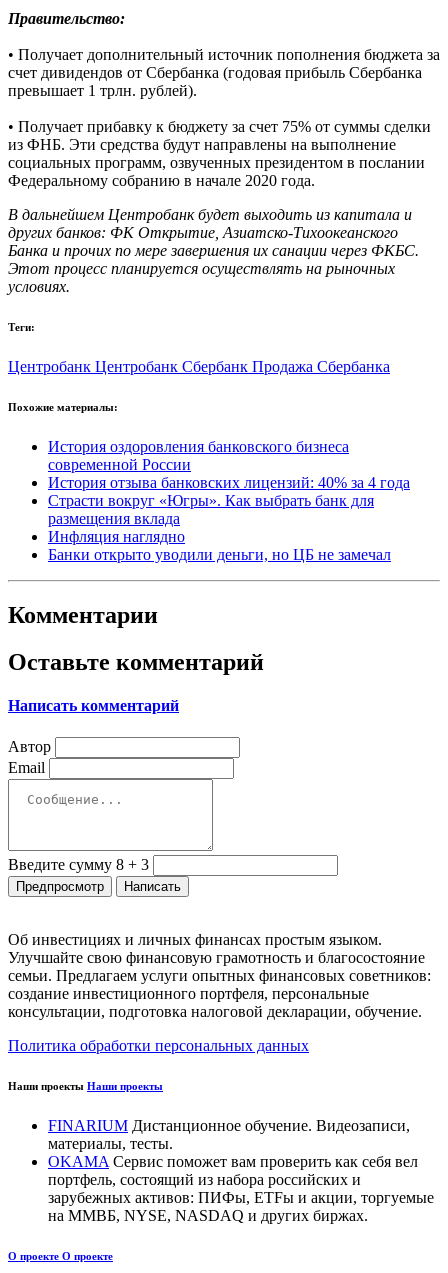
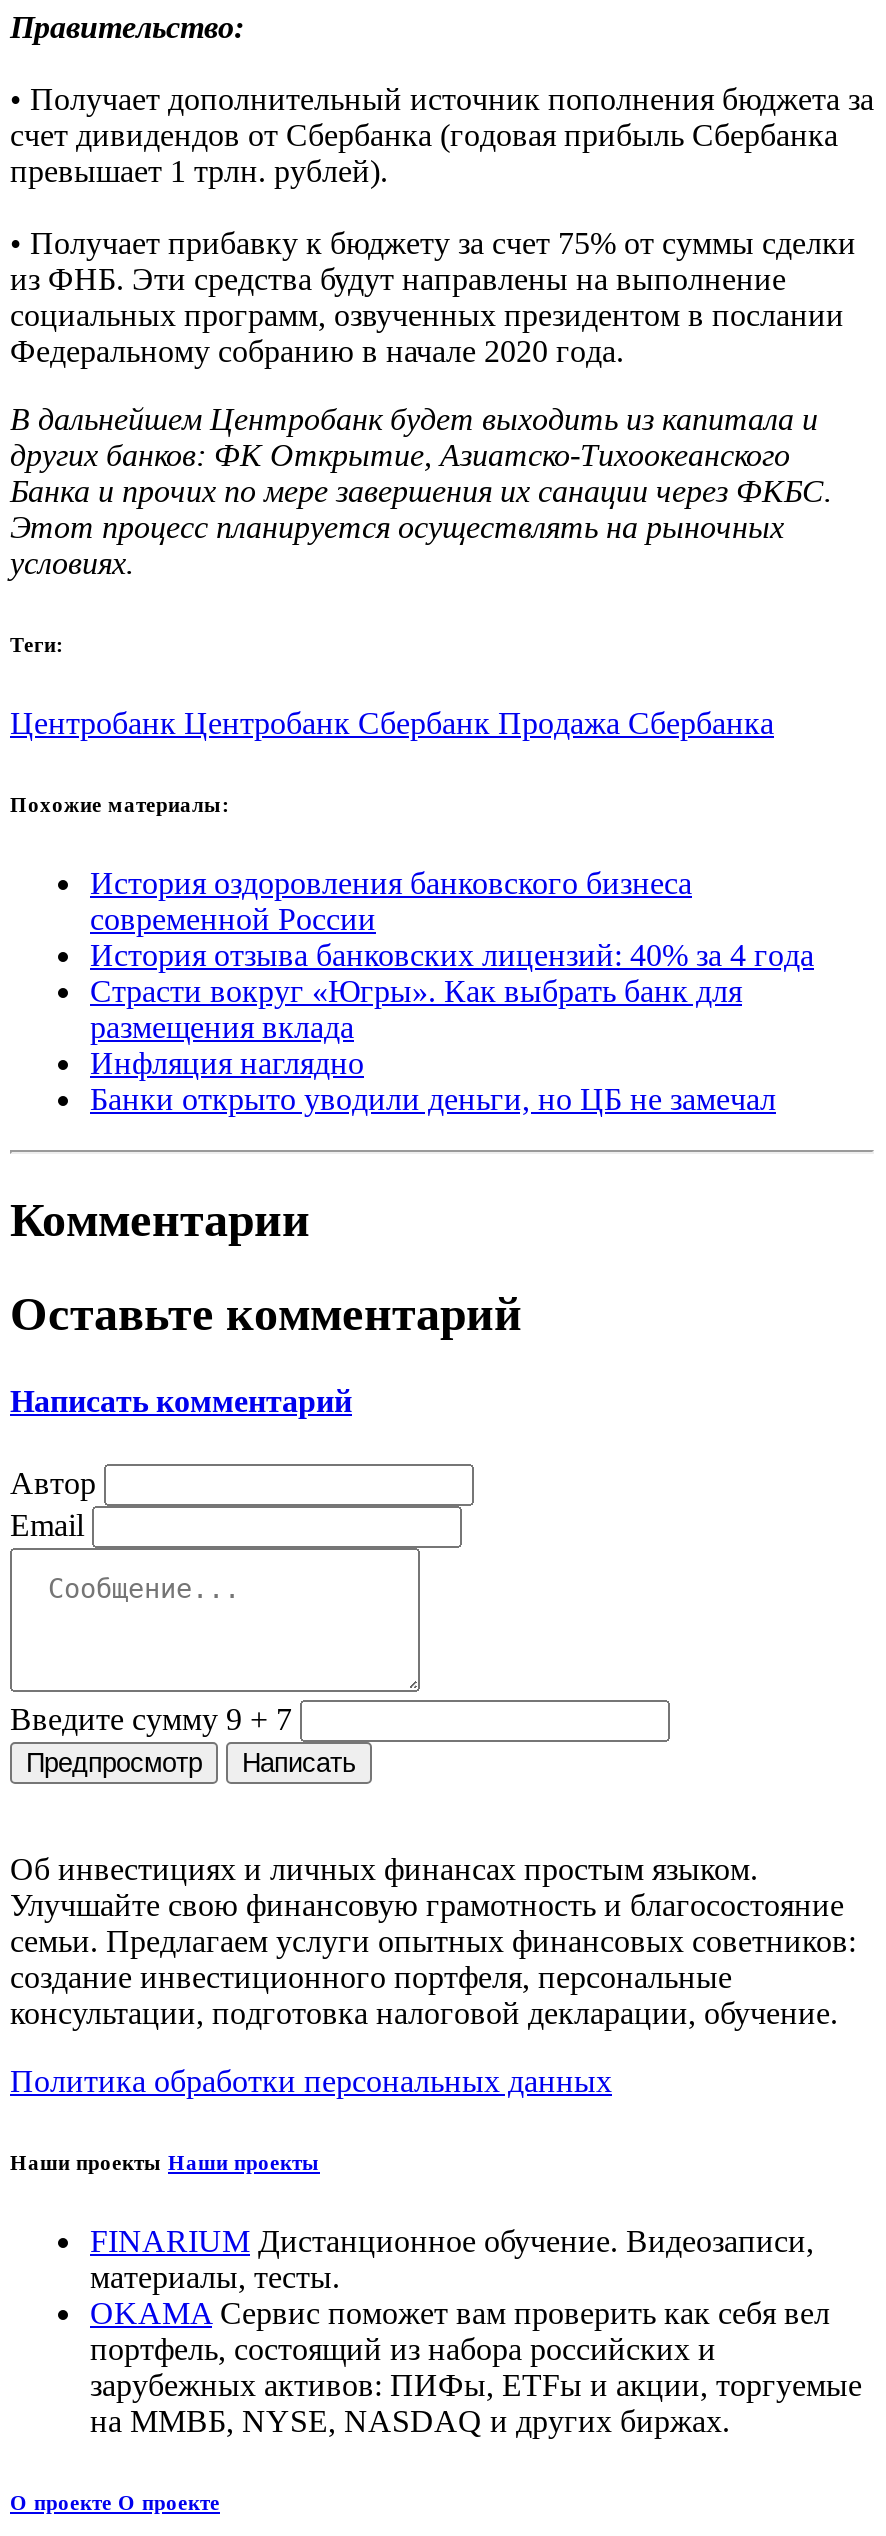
- Введите сумму 8 + 3
+ Введите сумму 9 + 7
